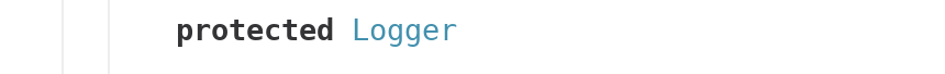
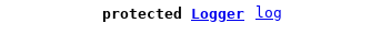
+ log
